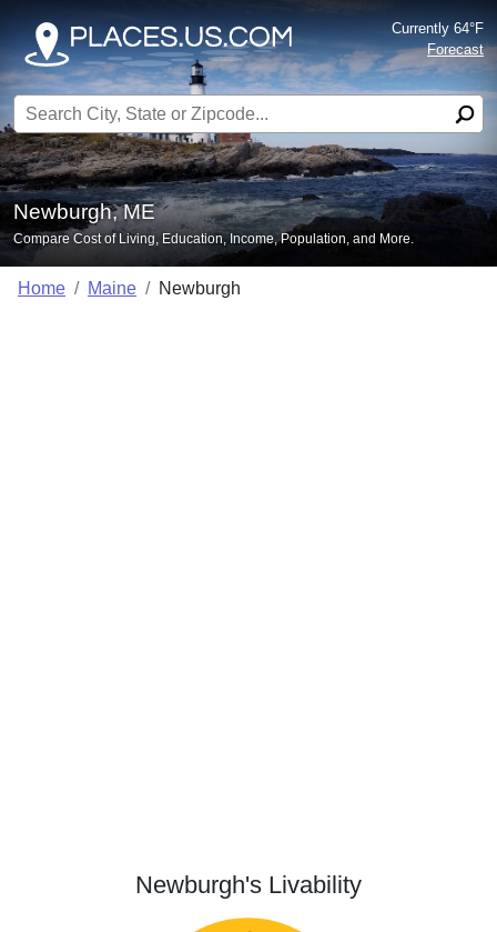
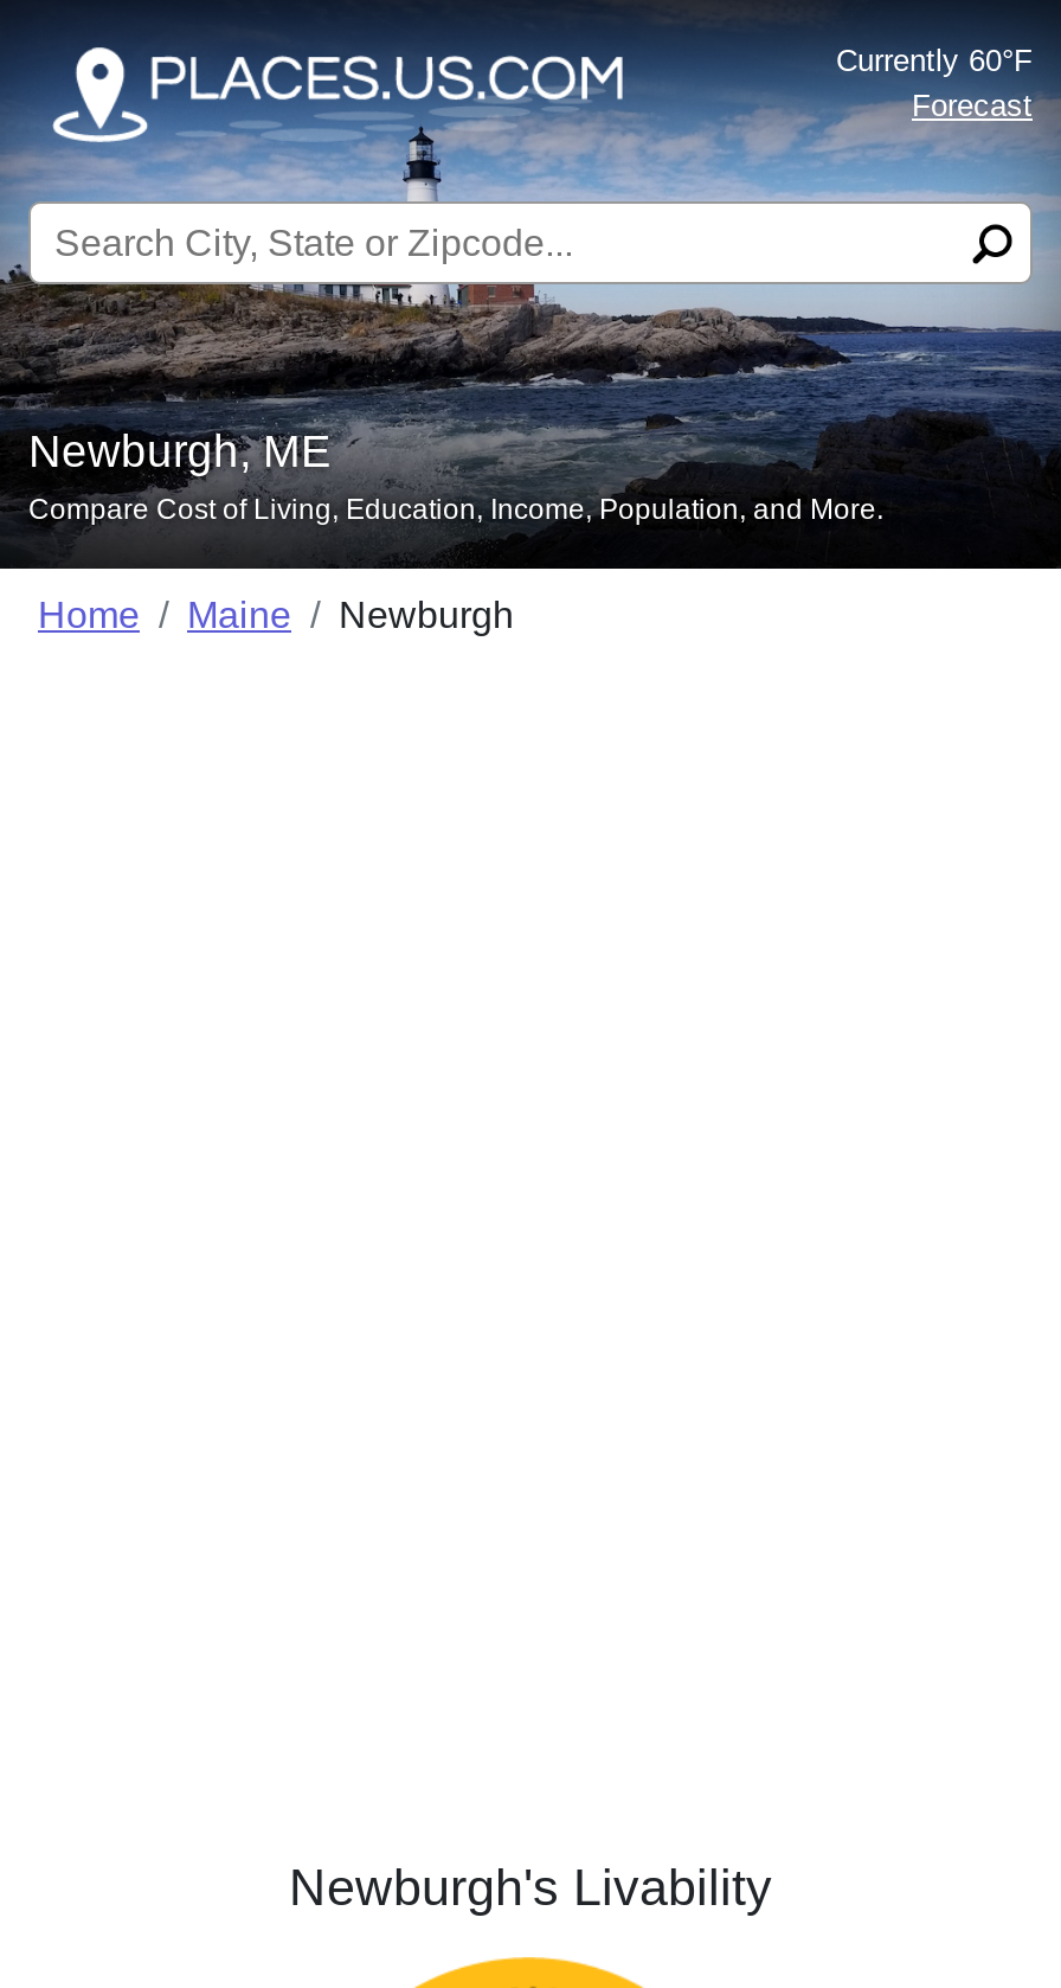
- Currently 64°F
+ Currently 60°F
